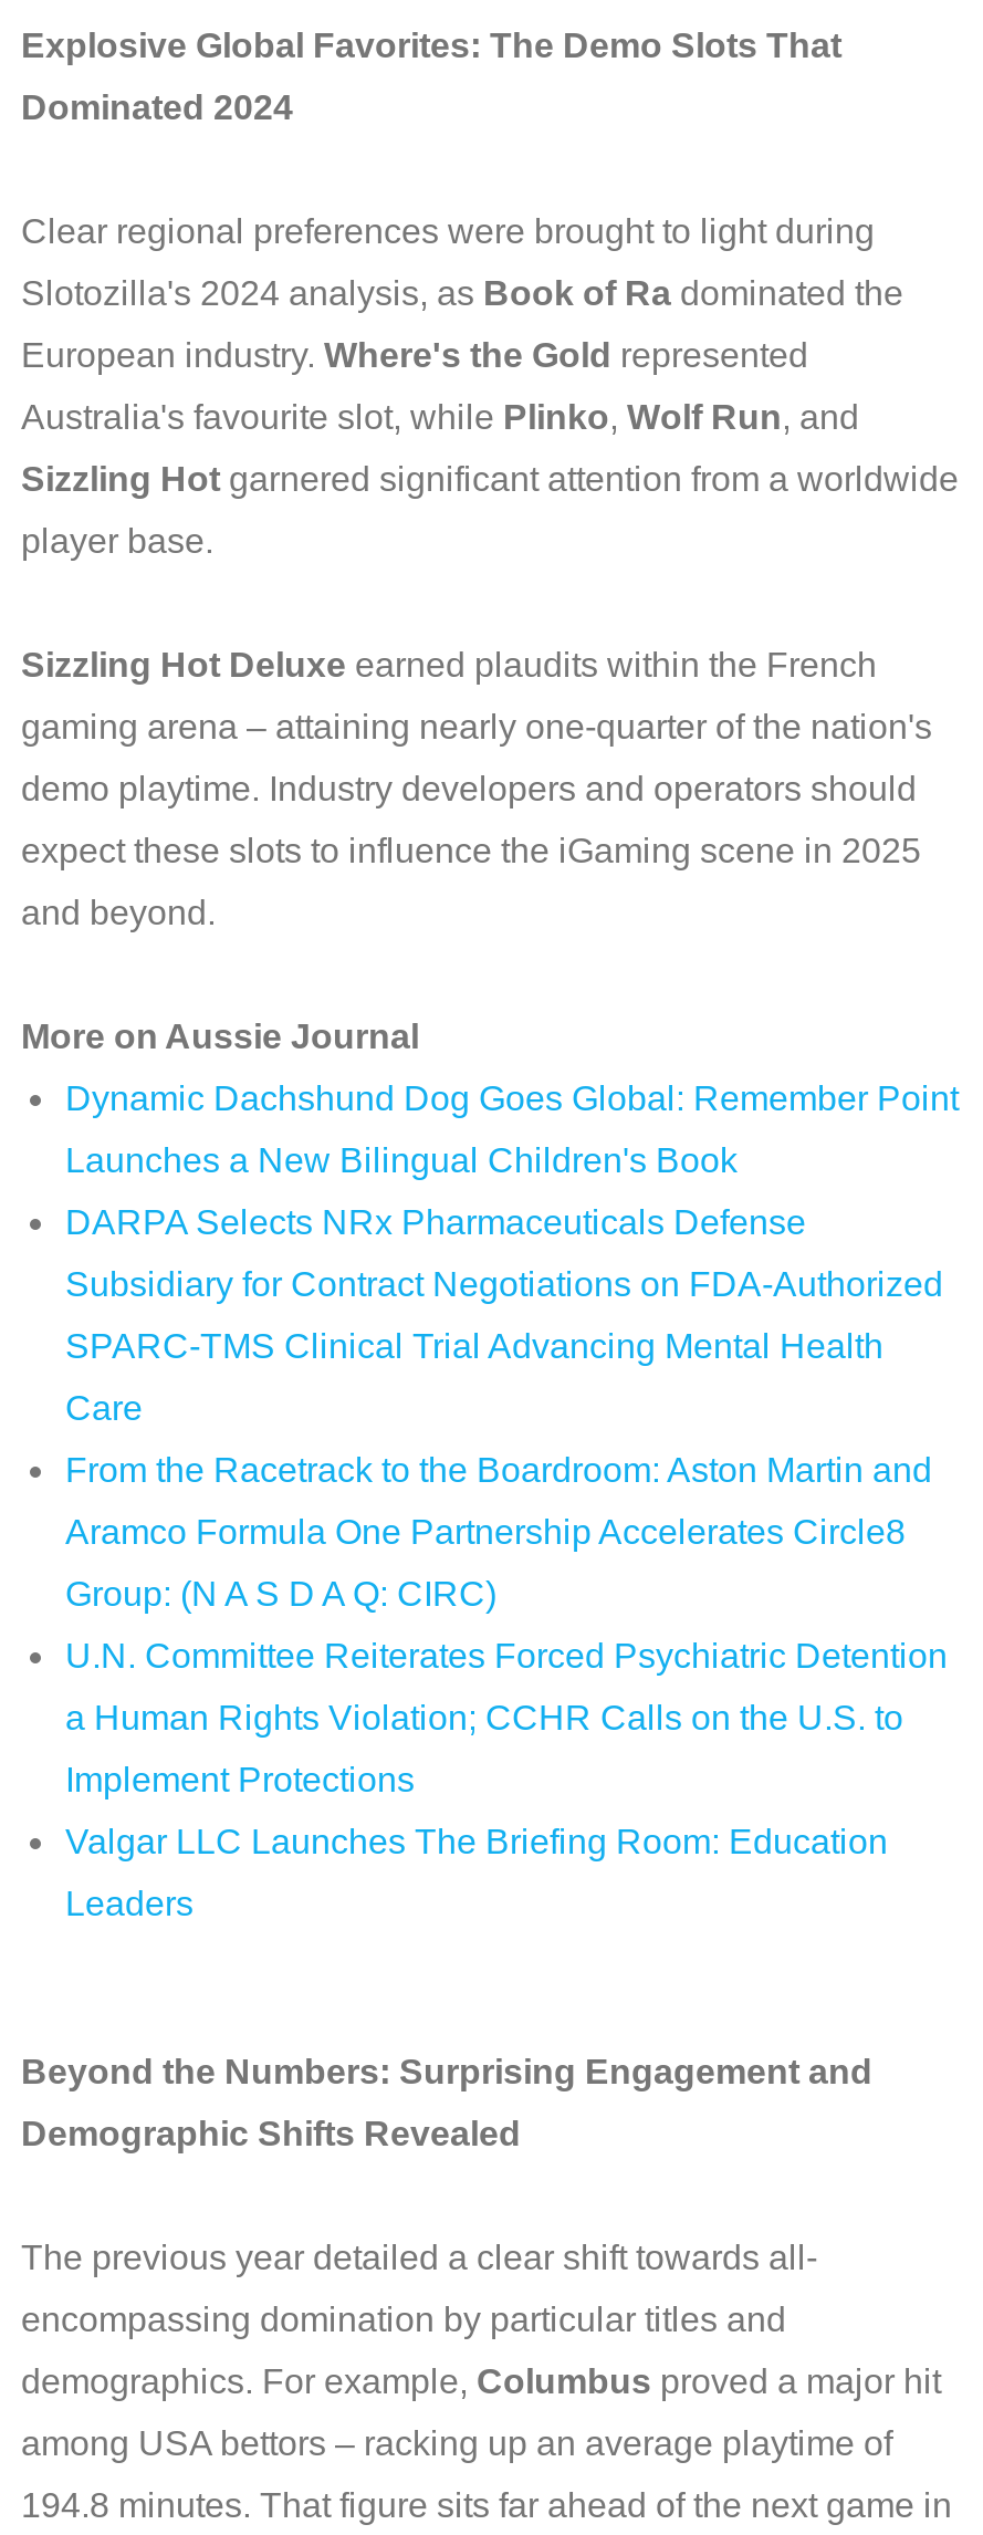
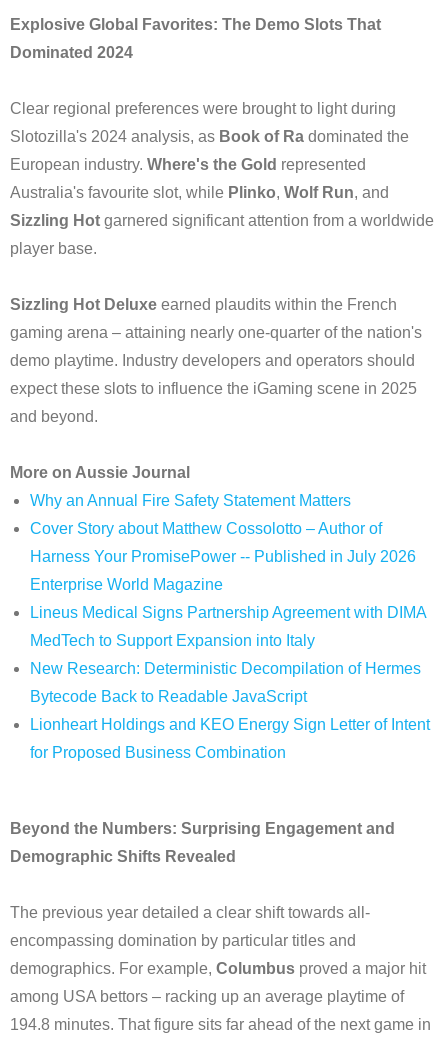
- Dynamic Dachshund Dog Goes Global: Remember Point
- Launches a New Bilingual Children's Book
- DARPA Selects NRx Pharmaceuticals Defense
- Subsidiary for Contract Negotiations on FDA-Authorized
- SPARC-TMS Clinical Trial Advancing Mental Health
- Care
- From the Racetrack to the Boardroom: Aston Martin and
- Aramco Formula One Partnership Accelerates Circle8
- Group: (N A S D A Q: CIRC)
- U.N. Committee Reiterates Forced Psychiatric Detention
- a Human Rights Violation; CCHR Calls on the U.S. to
- Implement Protections
- Valgar LLC Launches The Briefing Room: Education
- Leaders
+ Why an Annual Fire Safety Statement Matters
+ Cover Story about Matthew Cossolotto – Author of
+ Harness Your PromisePower -- Published in July 2026
+ Enterprise World Magazine
+ Lineus Medical Signs Partnership Agreement with DIMA
+ MedTech to Support Expansion into Italy
+ New Research: Deterministic Decompilation of Hermes
+ Bytecode Back to Readable JavaScript
+ Lionheart Holdings and KEO Energy Sign Letter of Intent
+ for Proposed Business Combination
